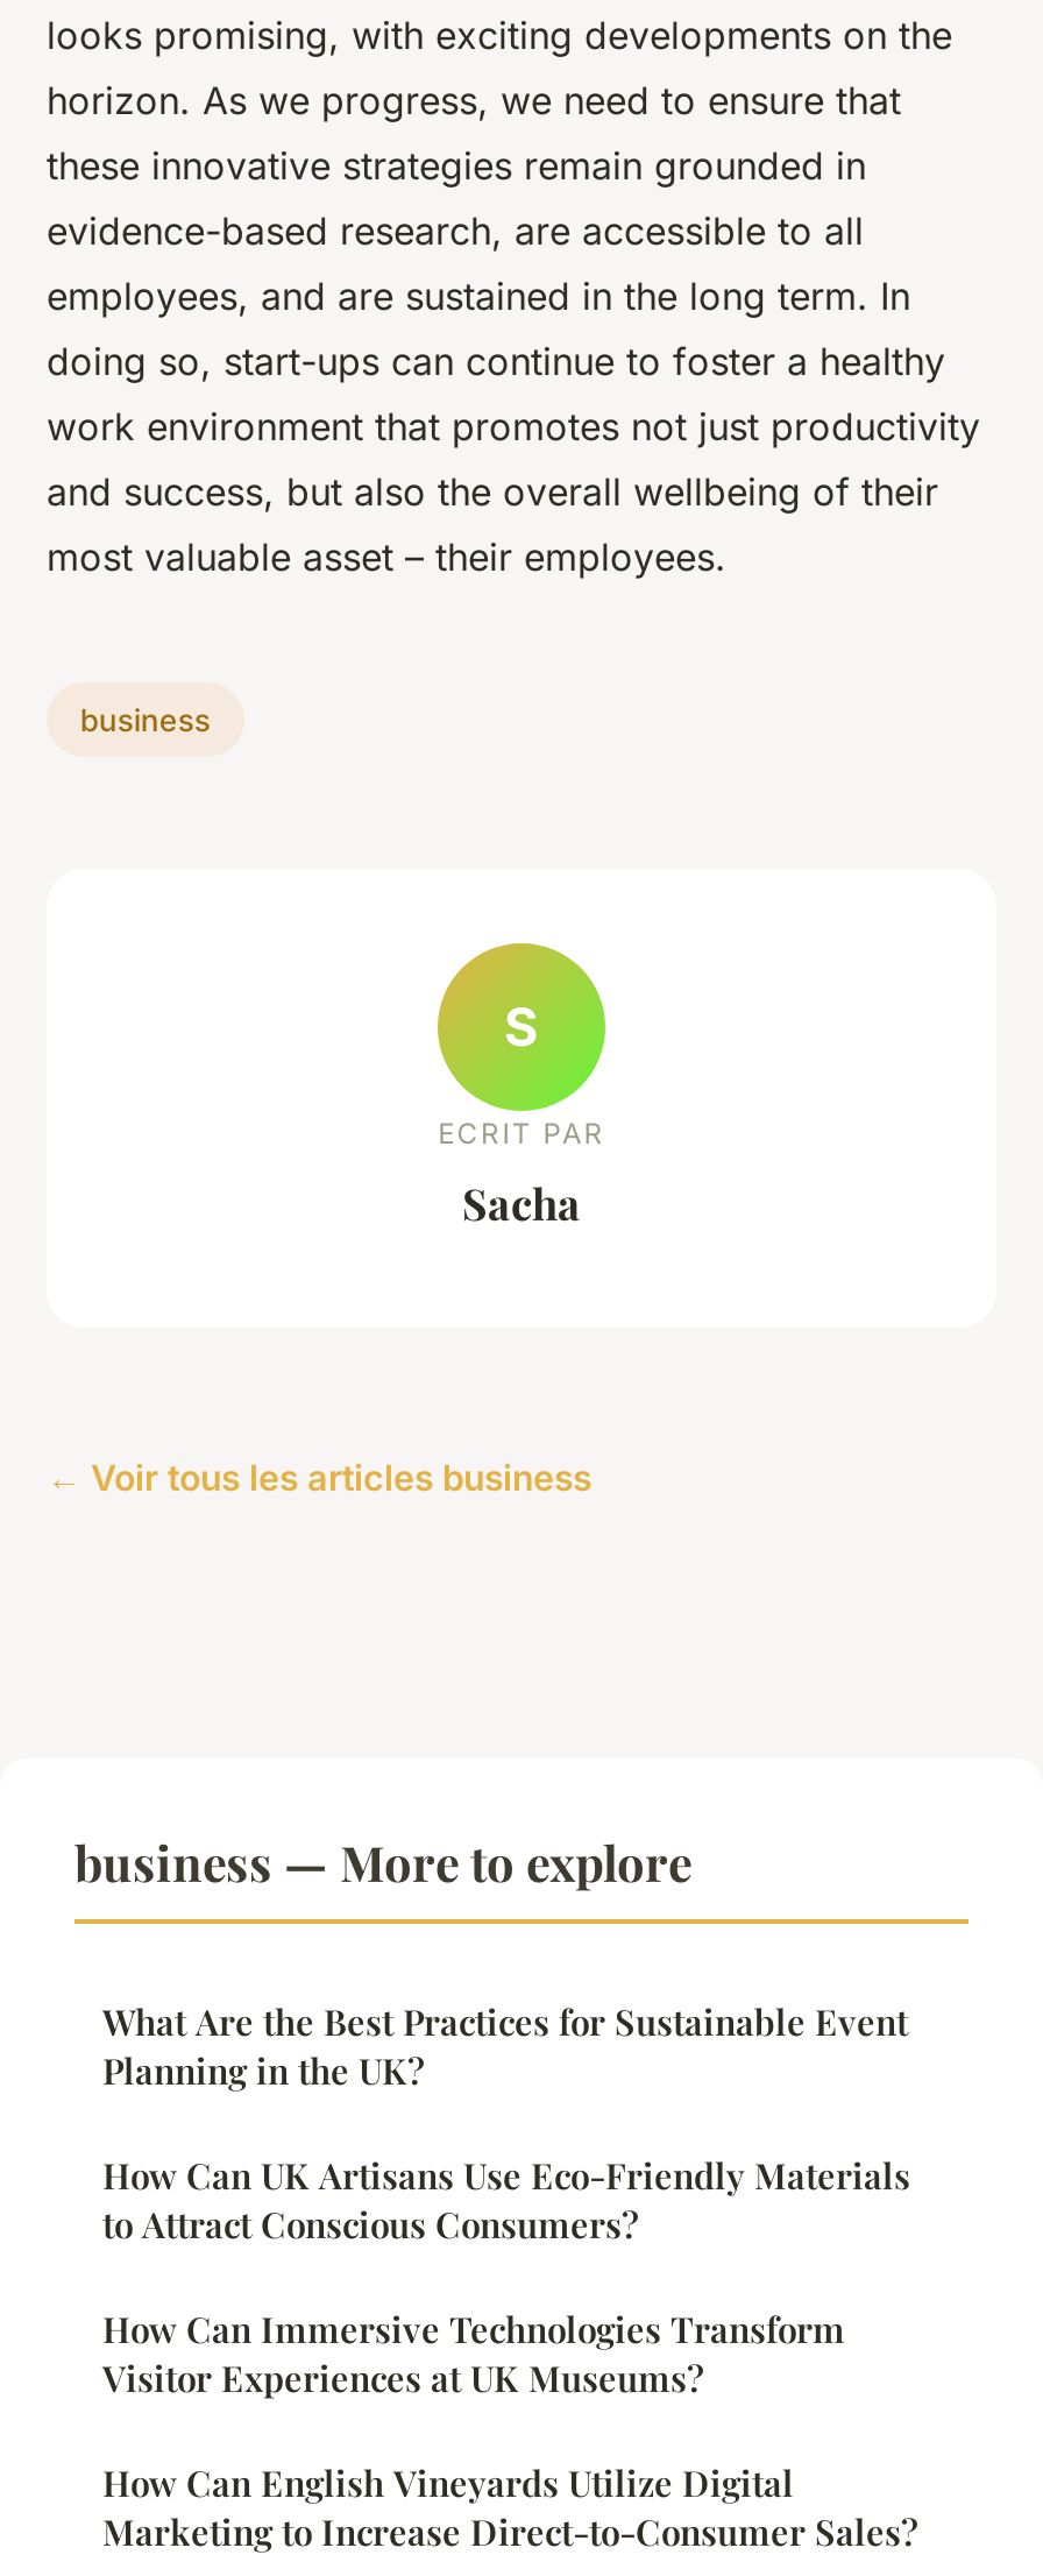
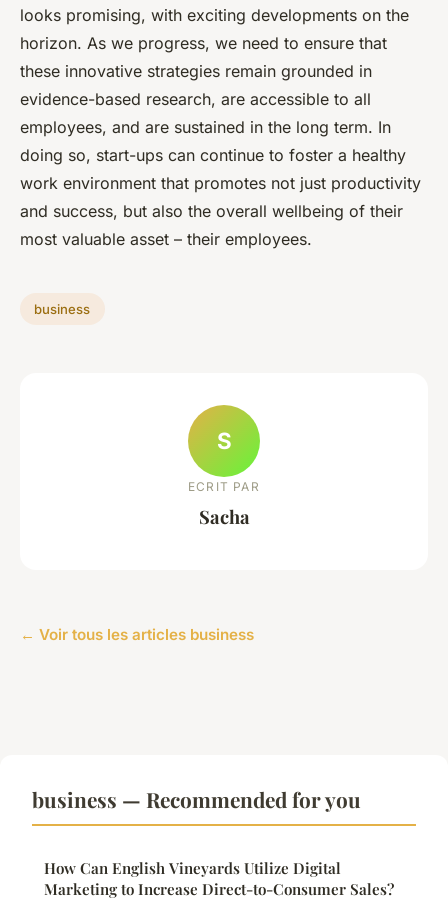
- business — More to explore
- What Are the Best Practices for Sustainable Event
- Planning in the UK?
- How Can UK Artisans Use Eco-Friendly Materials
- to Attract Conscious Consumers?
- How Can Immersive Technologies Transform
- Visitor Experiences at UK Museums?
+ business — Recommended for you
